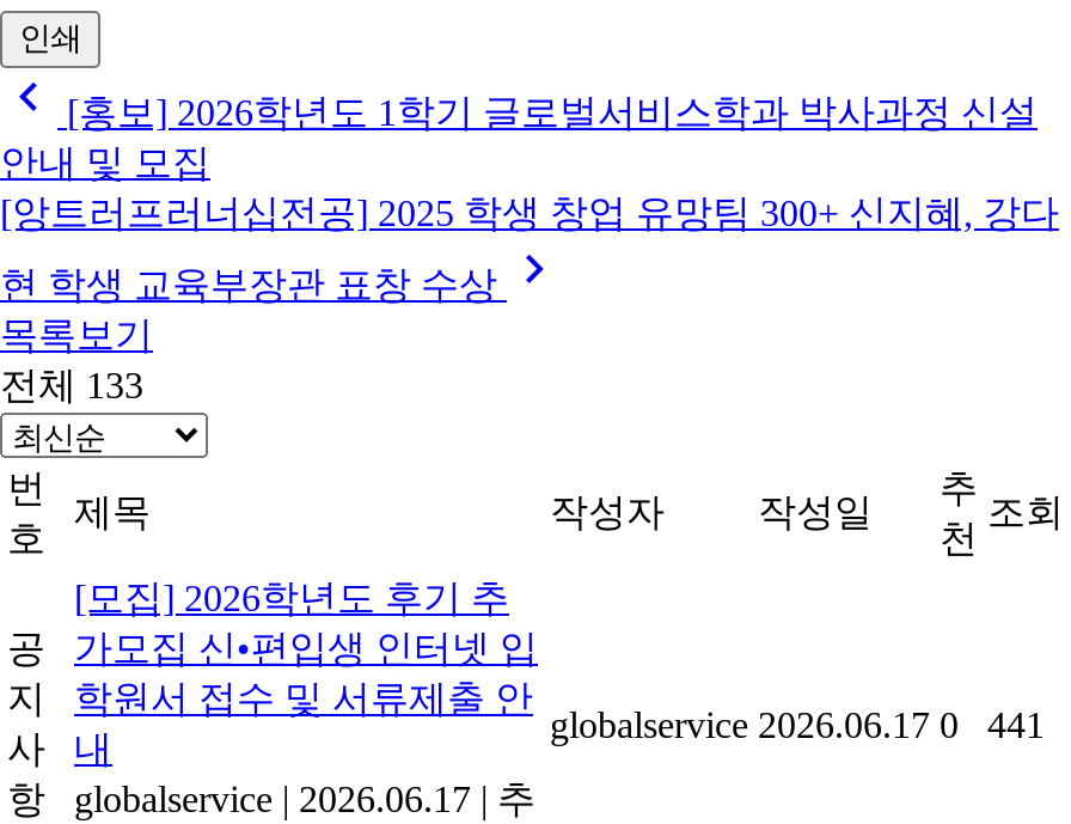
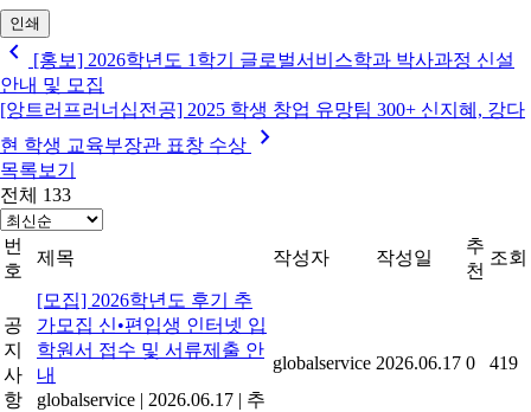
- globalservice 2026.06.17 0 441
+ globalservice 2026.06.17 0 419
